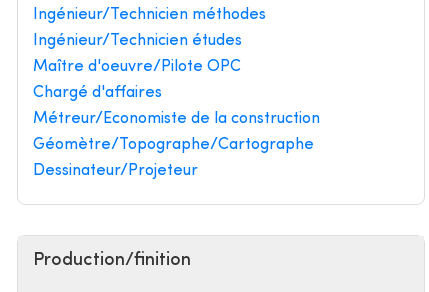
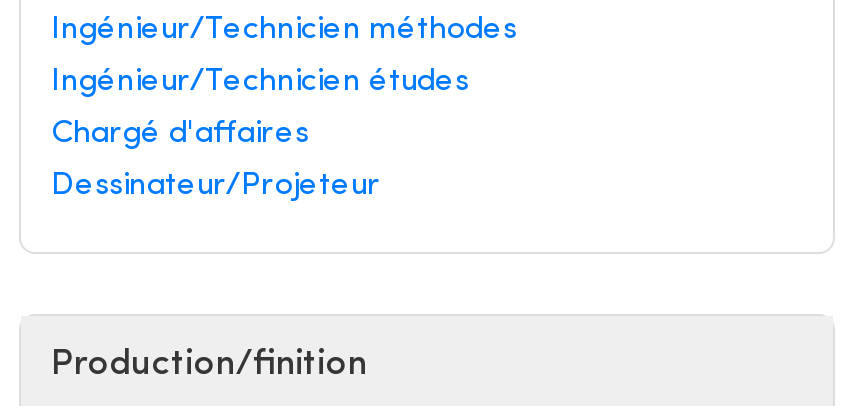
- Maître d'oeuvre/Pilote OPC

- Métreur/Economiste de la construction
- Géomètre/Topographe/Cartographe
